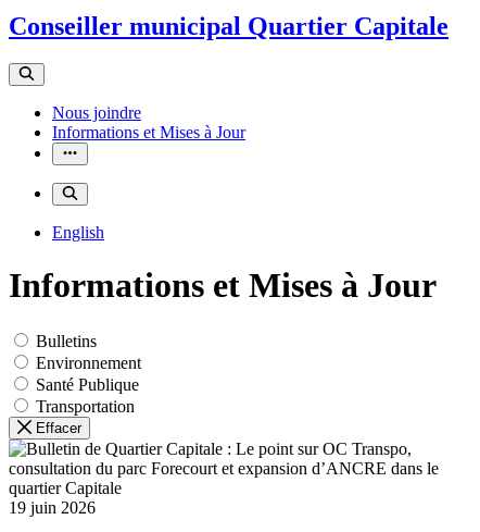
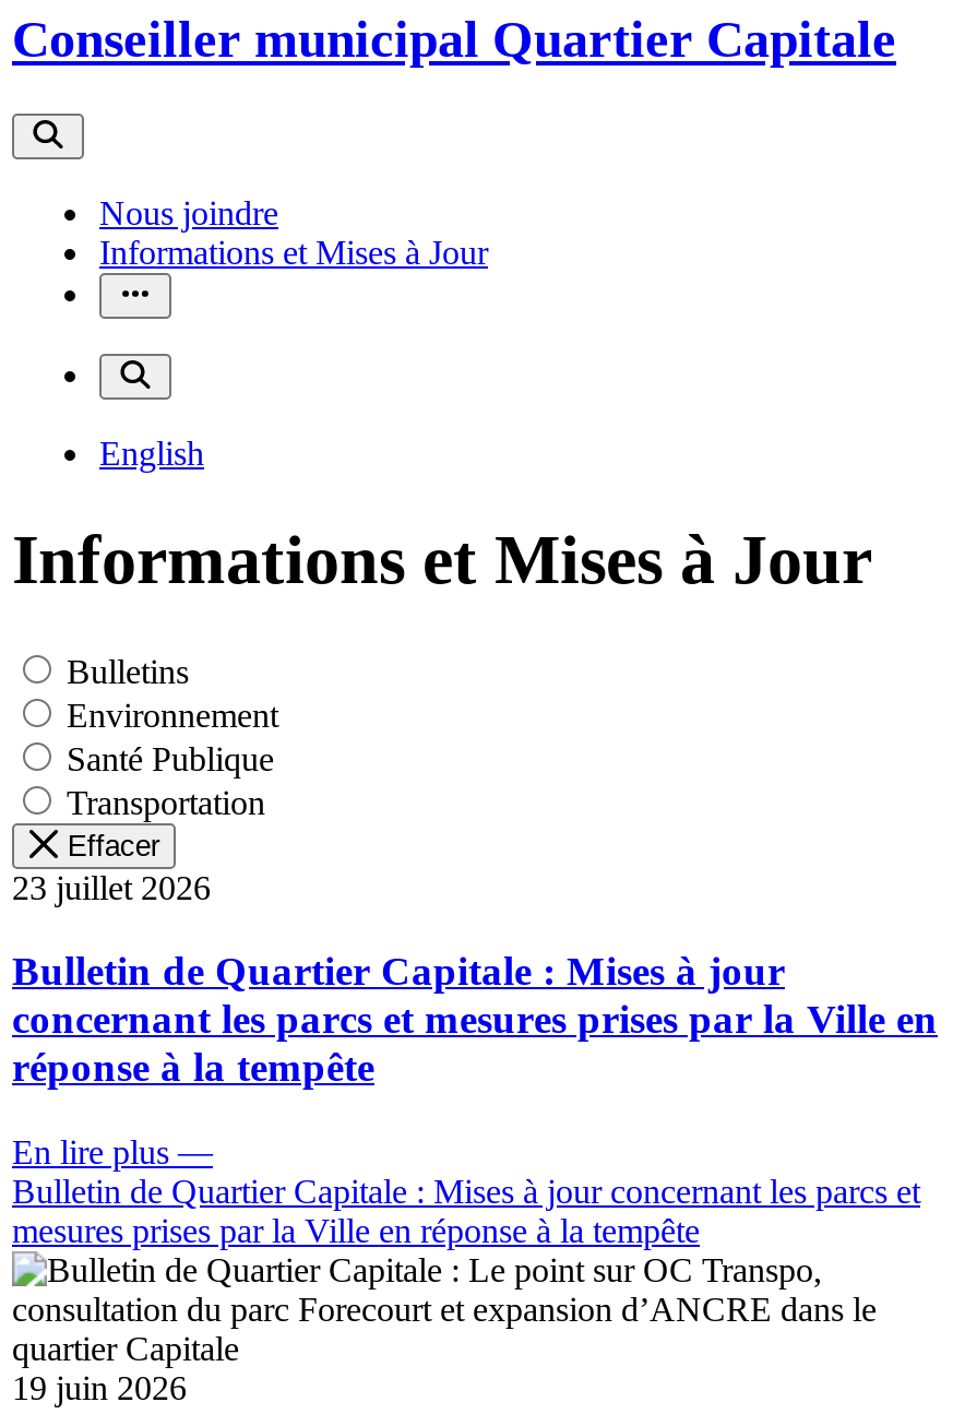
+ 23 juillet 2026
+ Bulletin de Quartier Capitale : Mises à jour
+ concernant les parcs et mesures prises par la Ville en
+ réponse à la tempête
+ En lire plus —
+ Bulletin de Quartier Capitale : Mises à jour concernant les parcs et
+ mesures prises par la Ville en réponse à la tempête
